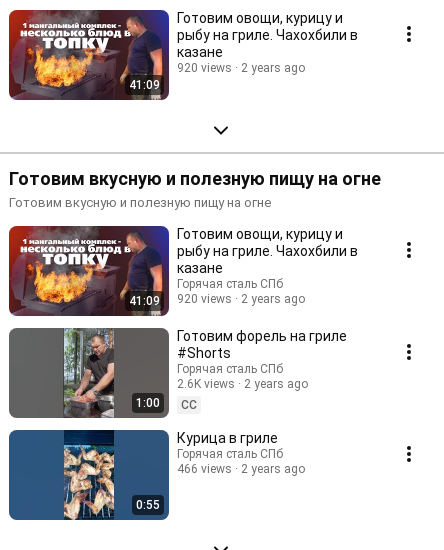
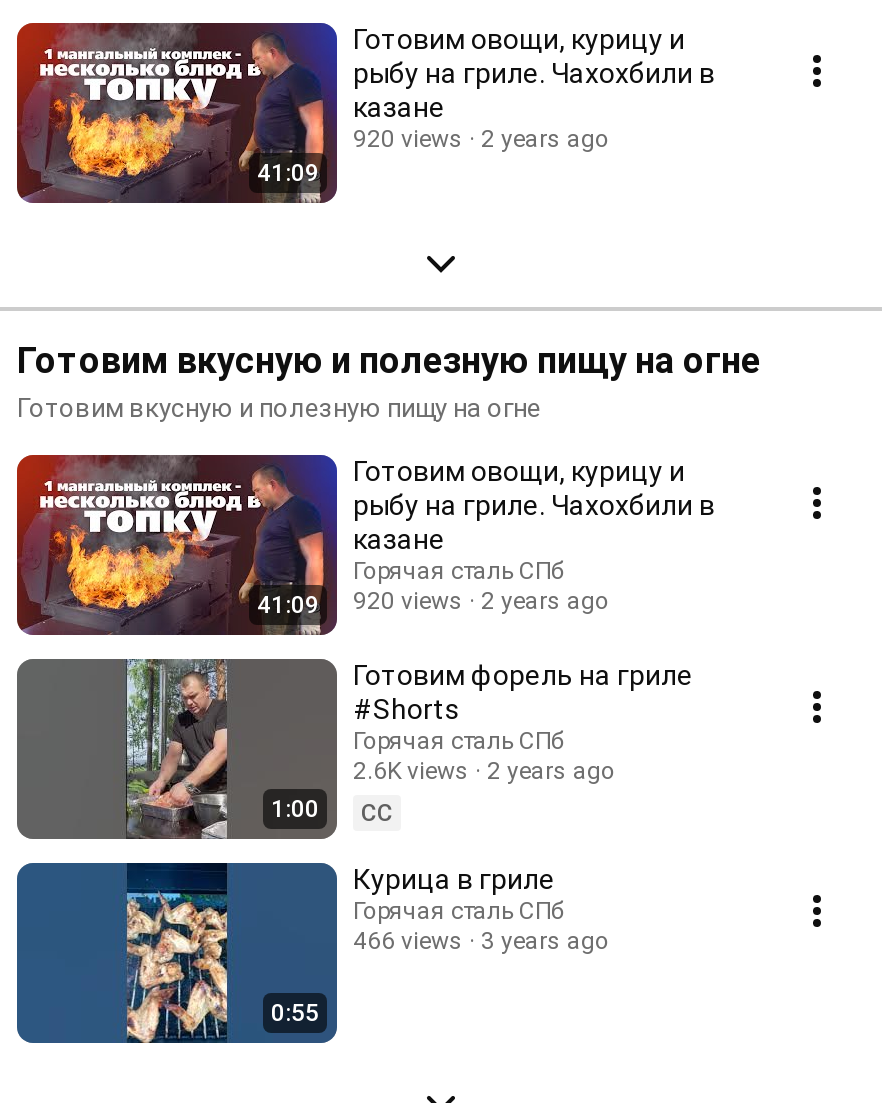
- 466 views 2 years ago
+ 466 views 3 years ago
